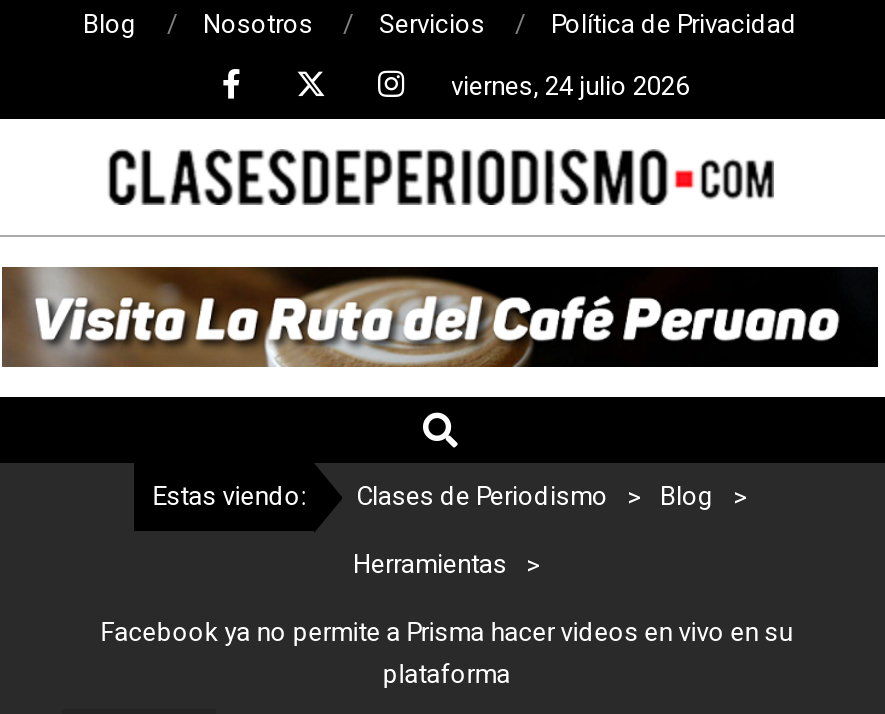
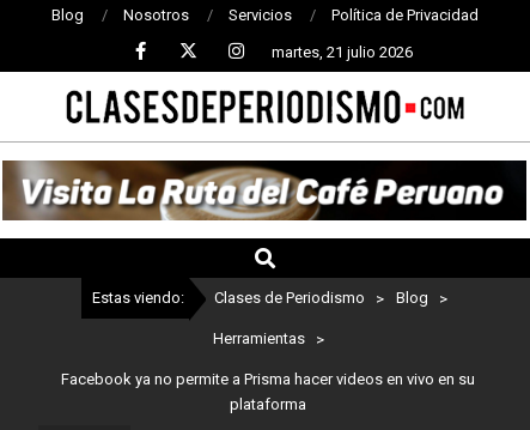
- viernes, 24 julio 2026
+ martes, 21 julio 2026
